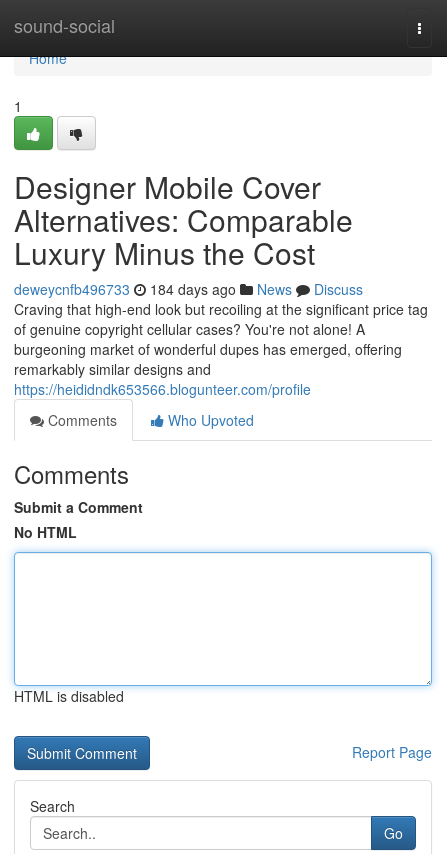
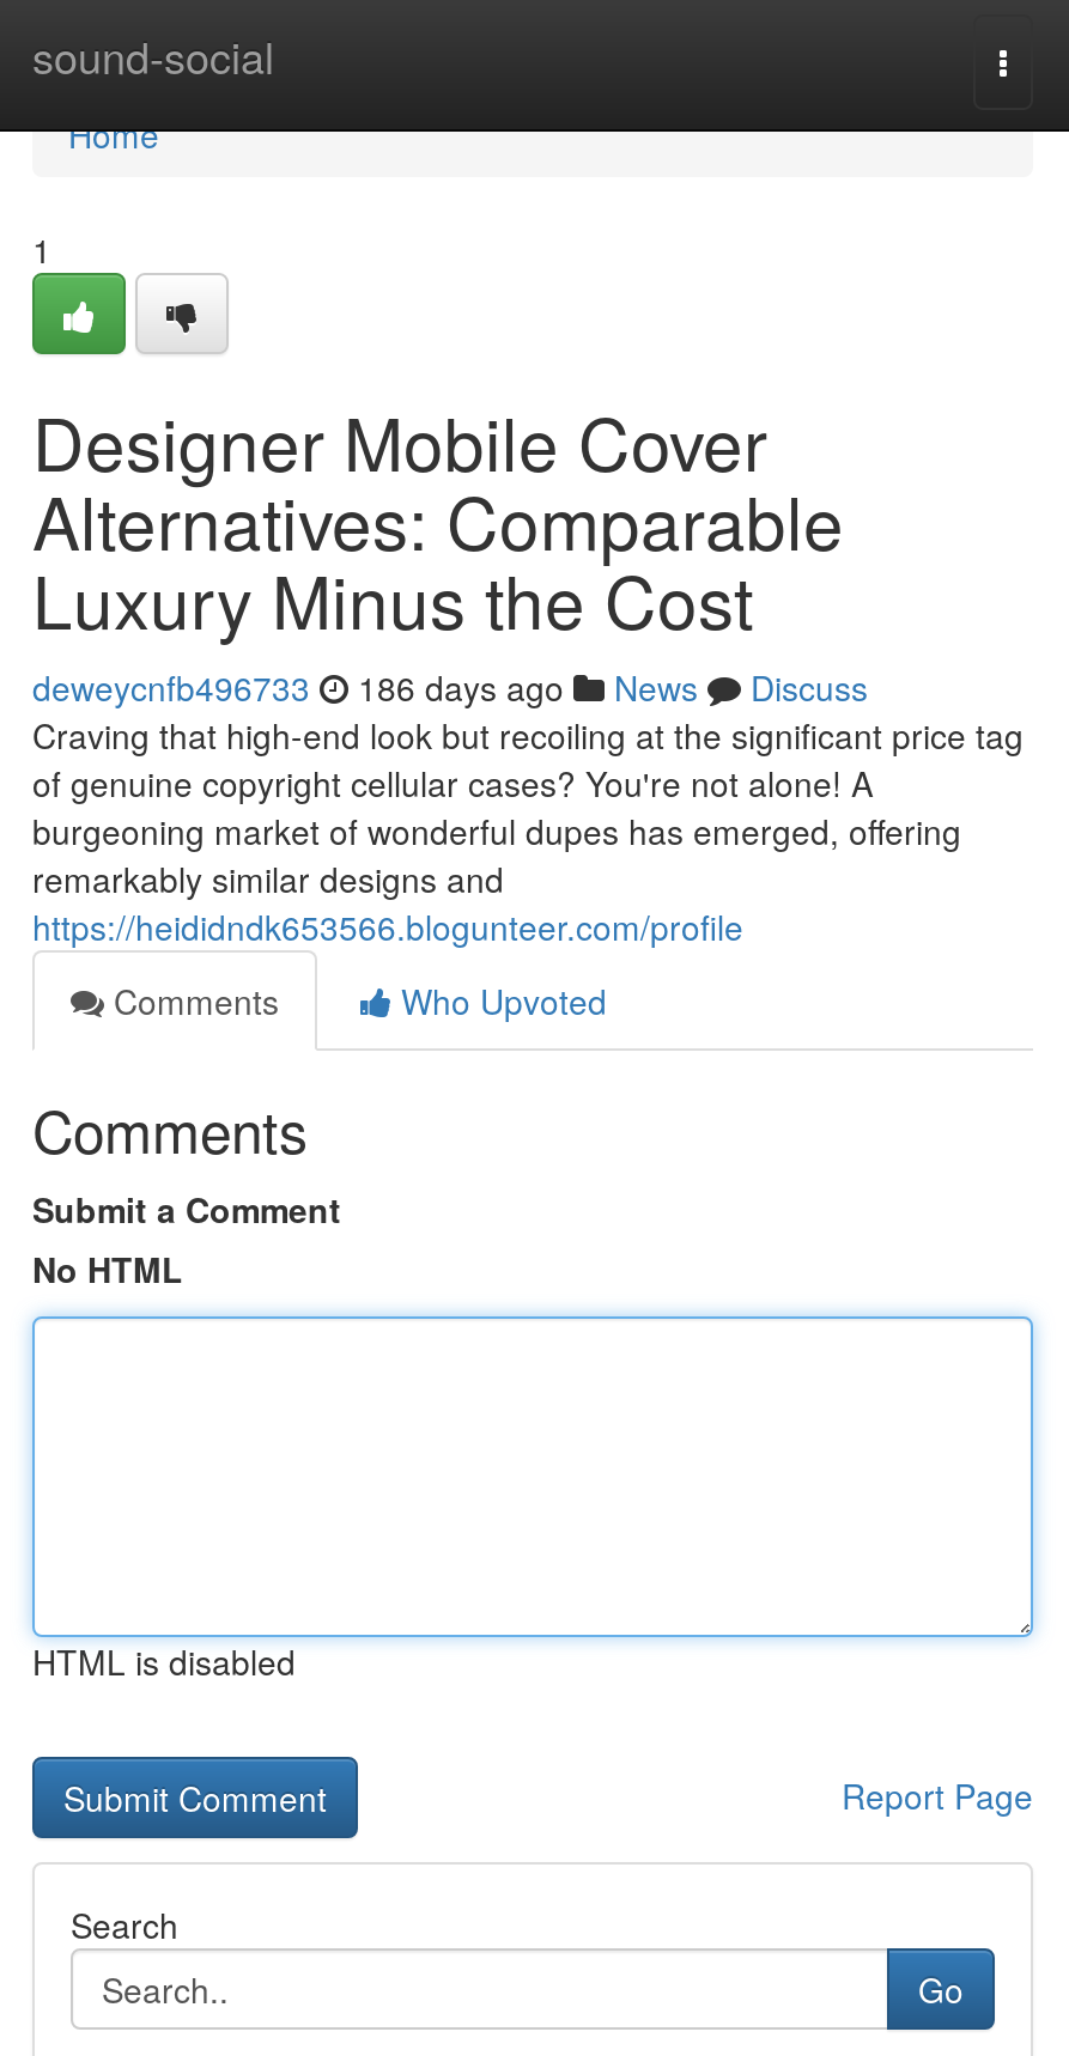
- deweycnfb496733 184 days ago News Discuss
+ deweycnfb496733 186 days ago News Discuss
